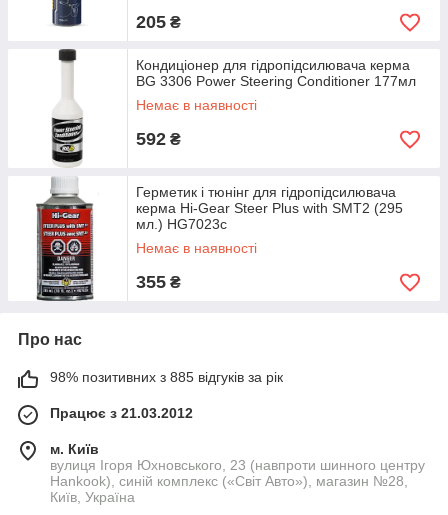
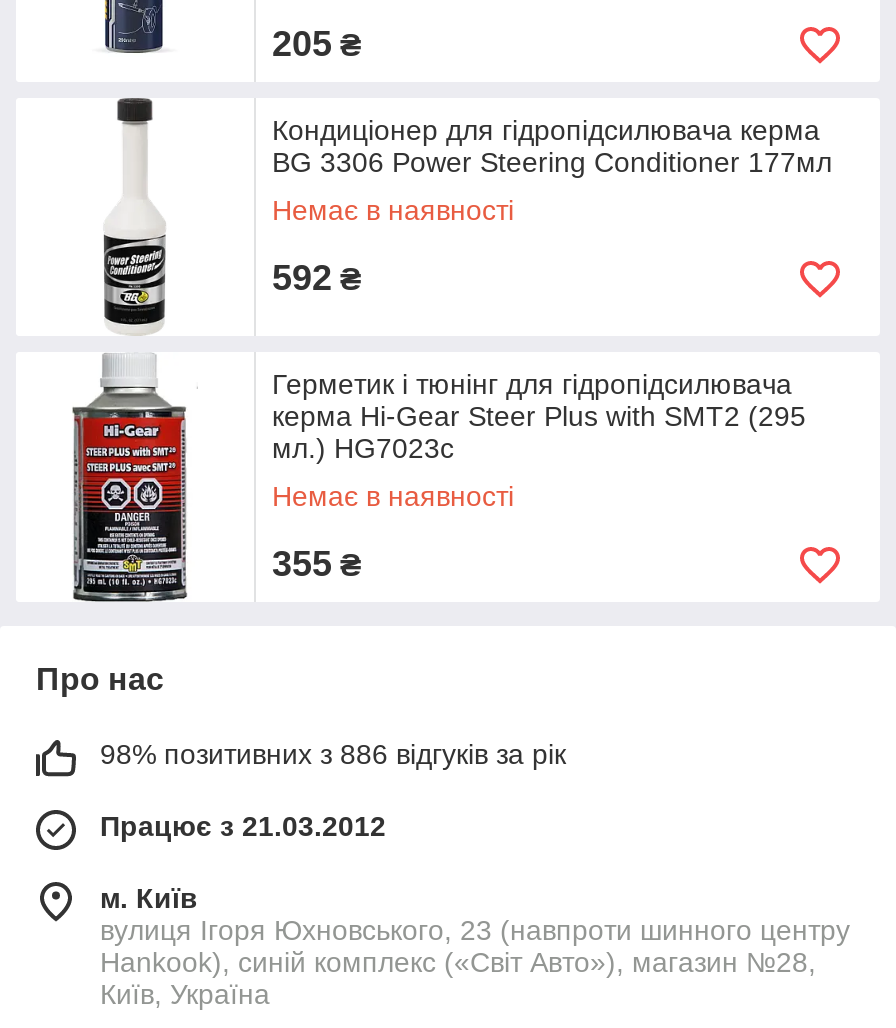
- 98% позитивних з 885 відгуків за рік
+ 98% позитивних з 886 відгуків за рік
